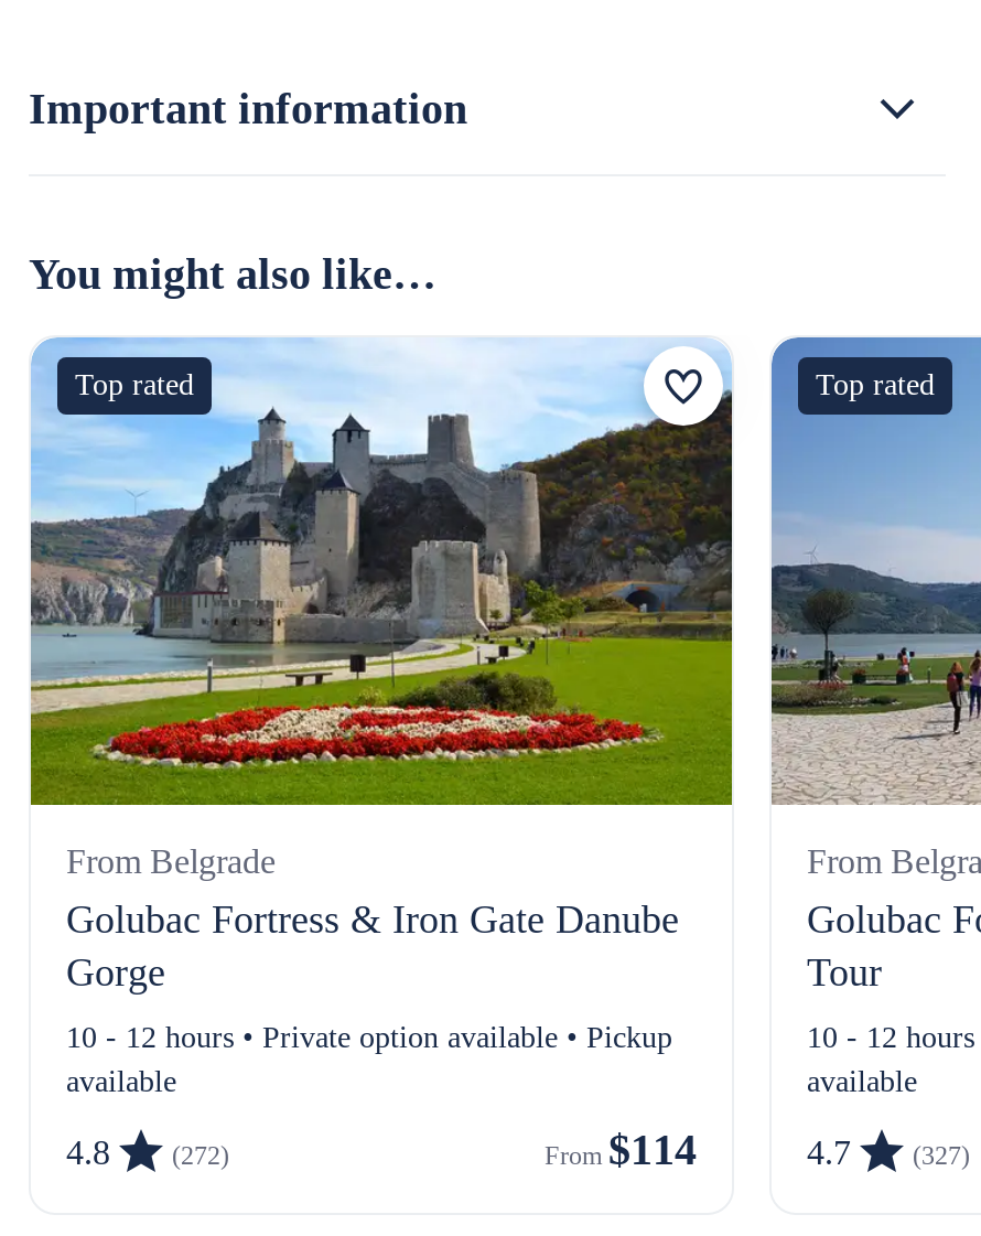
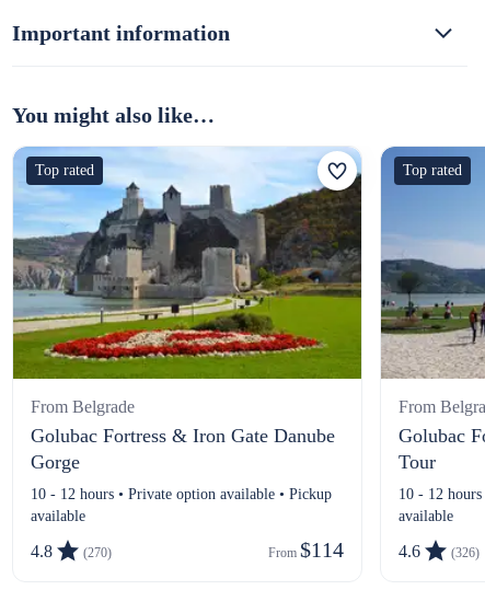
- 4.8 (272)
+ 4.8 (270)

- 4.7
+ 4.6

- (327)
+ (326)
